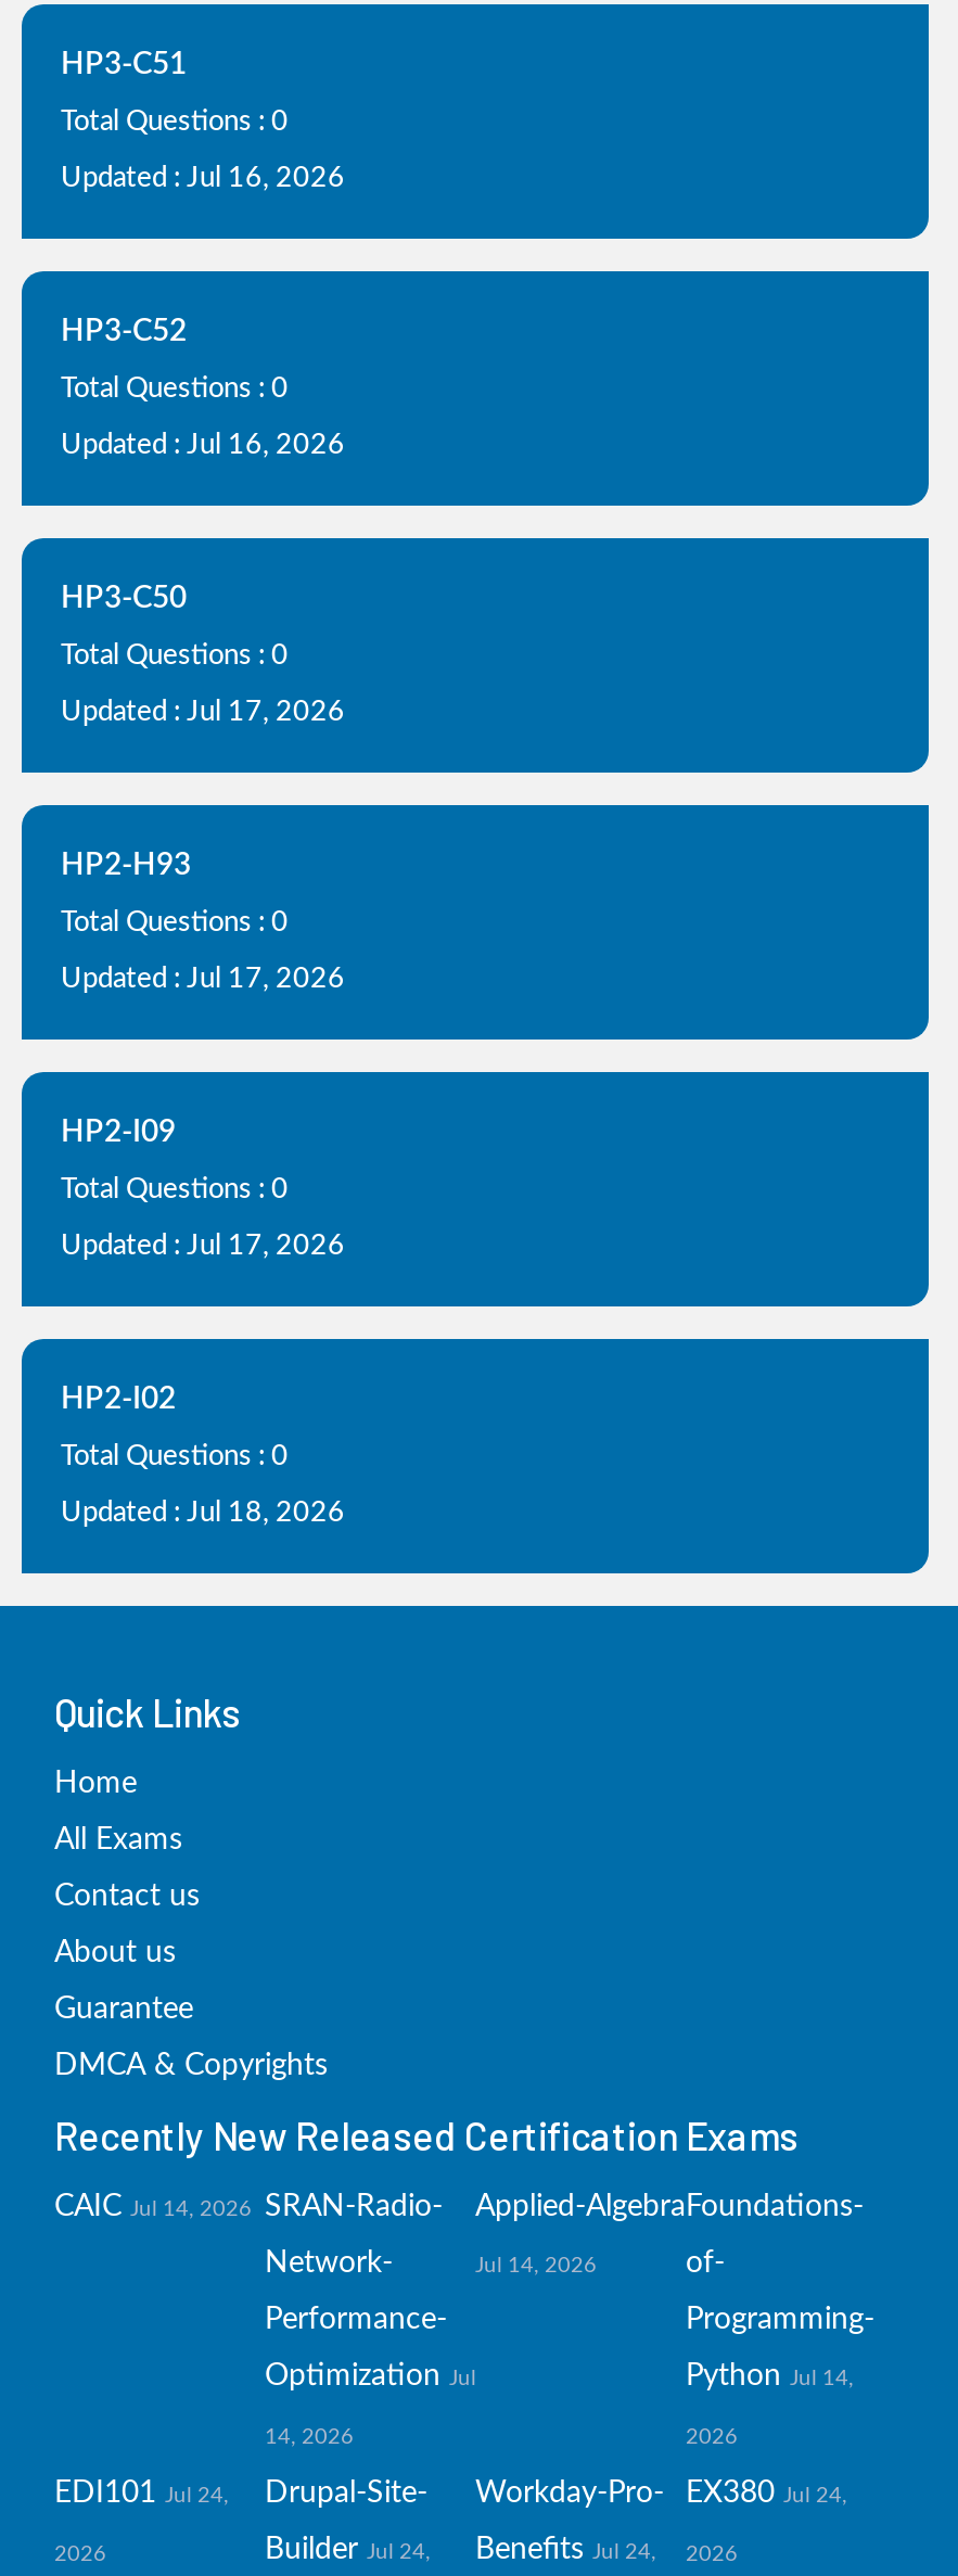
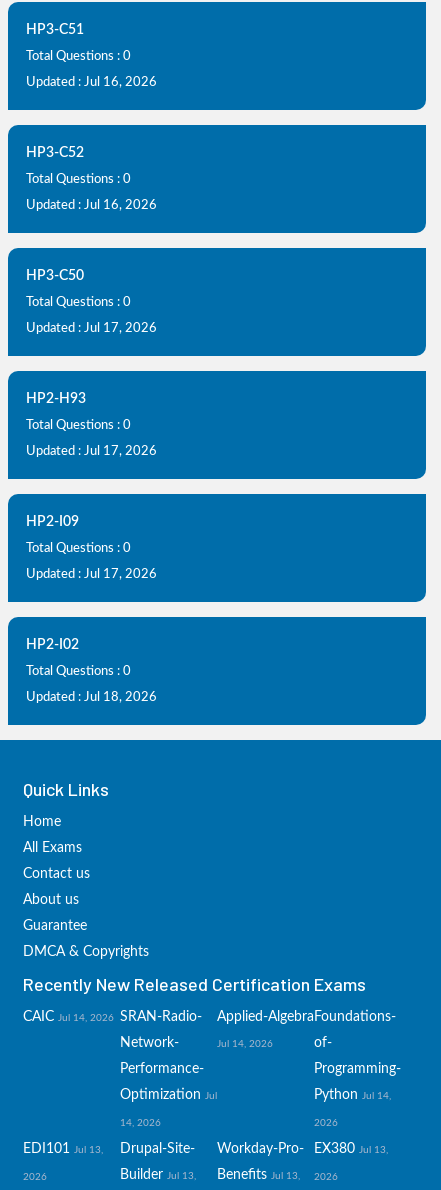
- EDI101 Jul 24,
+ EDI101 Jul 13,

- EX380 Jul 24,
+ EX380 Jul 13,

- Builder Jul 24,
+ Builder Jul 13,

- Benefits Jul 24,
+ Benefits Jul 13,
